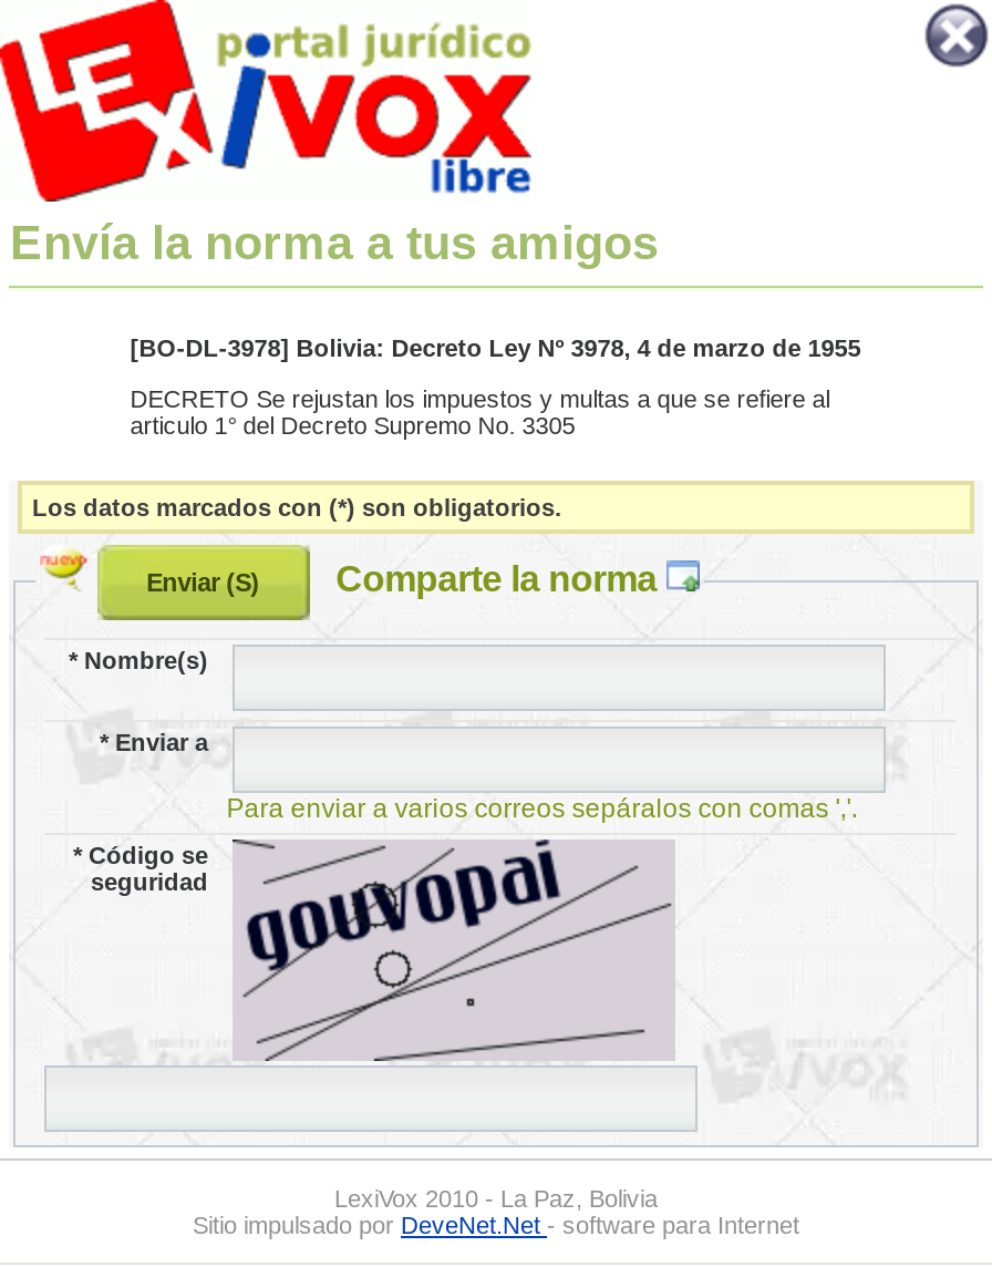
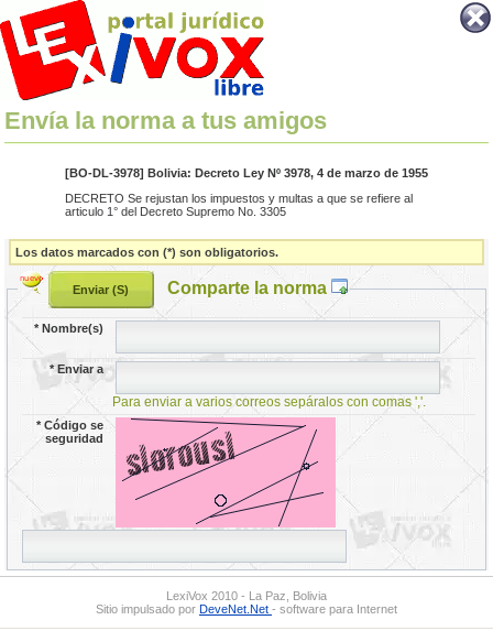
- [image]
+ [image]
